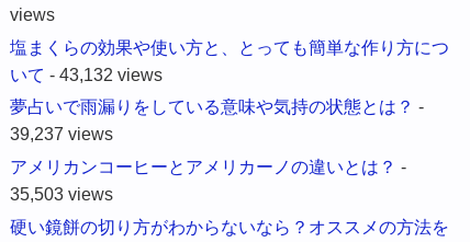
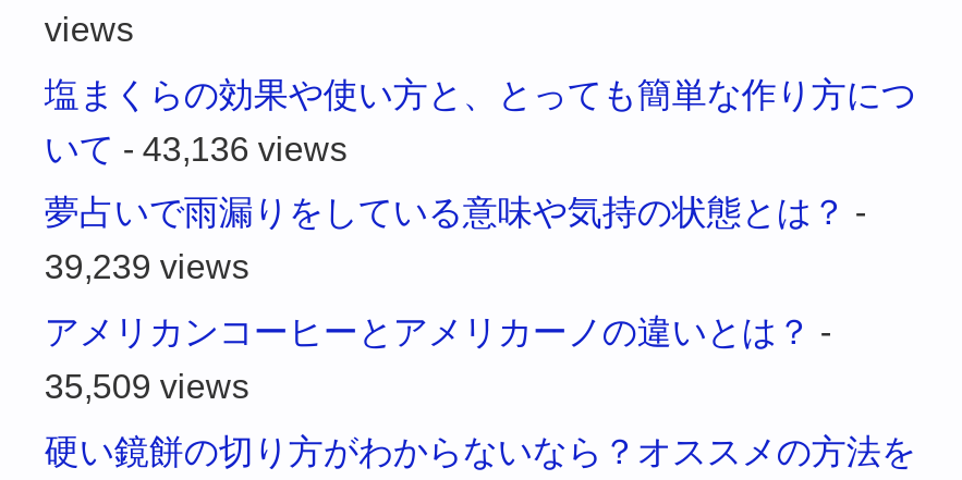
- いて- 43,132 views
+ いて- 43,136 views

- 39,237 views
+ 39,239 views

- 35,503 views
+ 35,509 views
